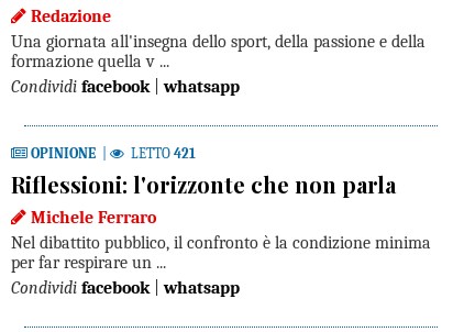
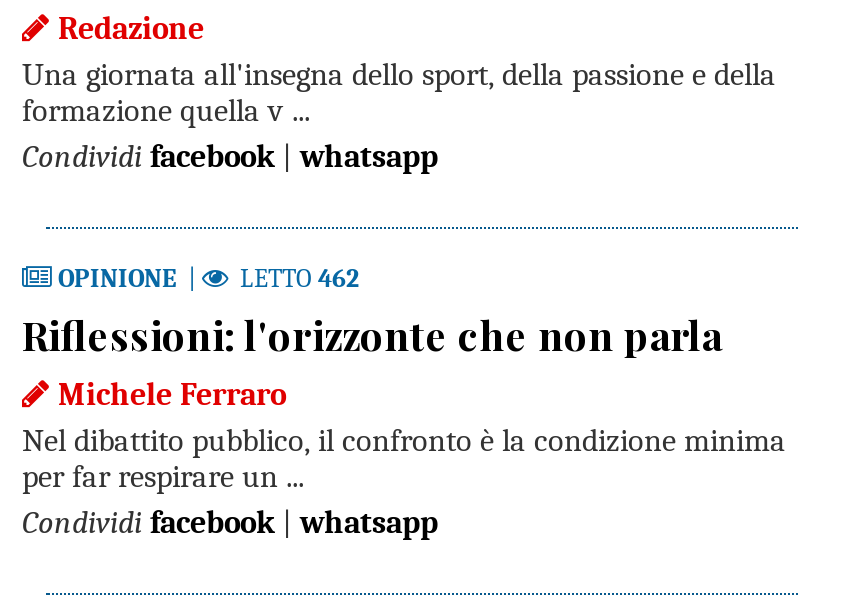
- LETTO 421
+ LETTO 462
